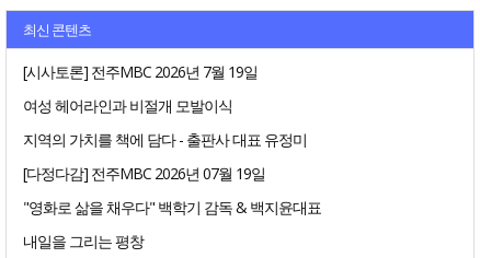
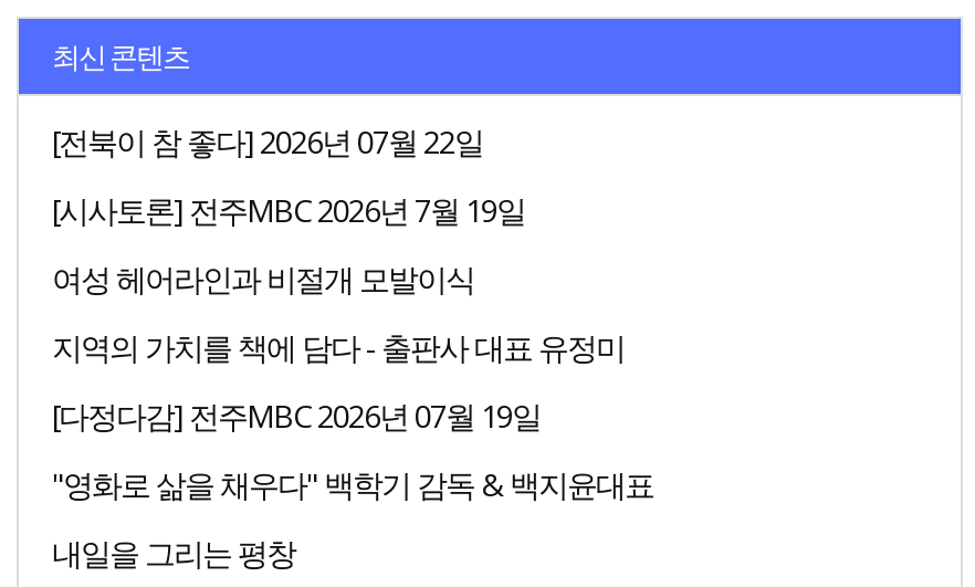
+ [전북이 참 좋다] 2026년 07월 22일
